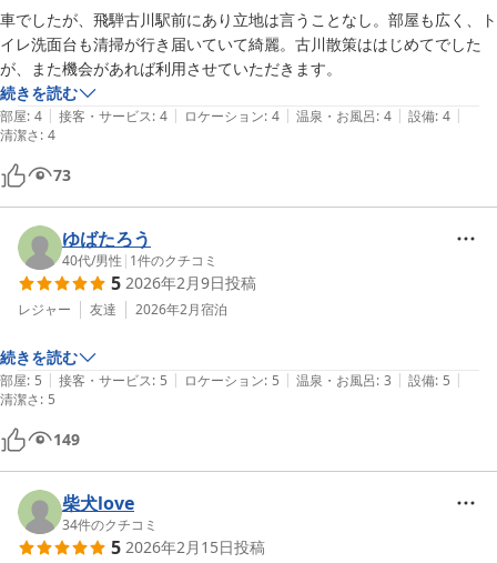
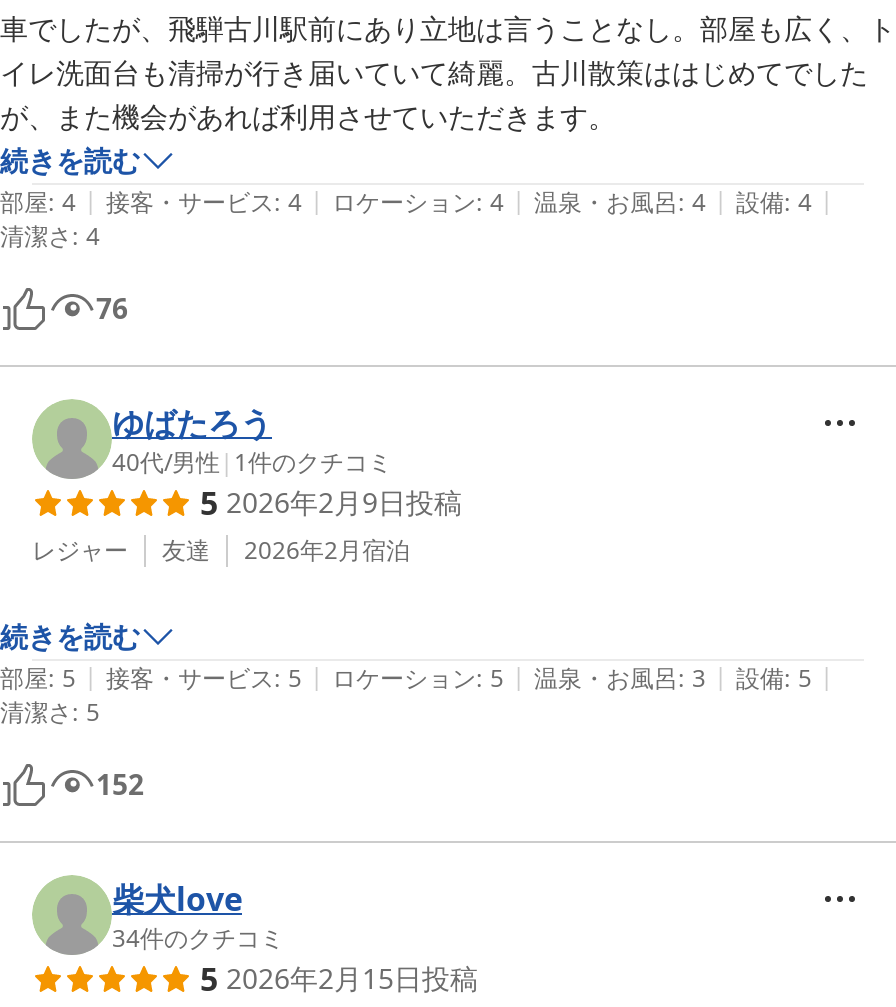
- 73
+ 76

- 149
+ 152
